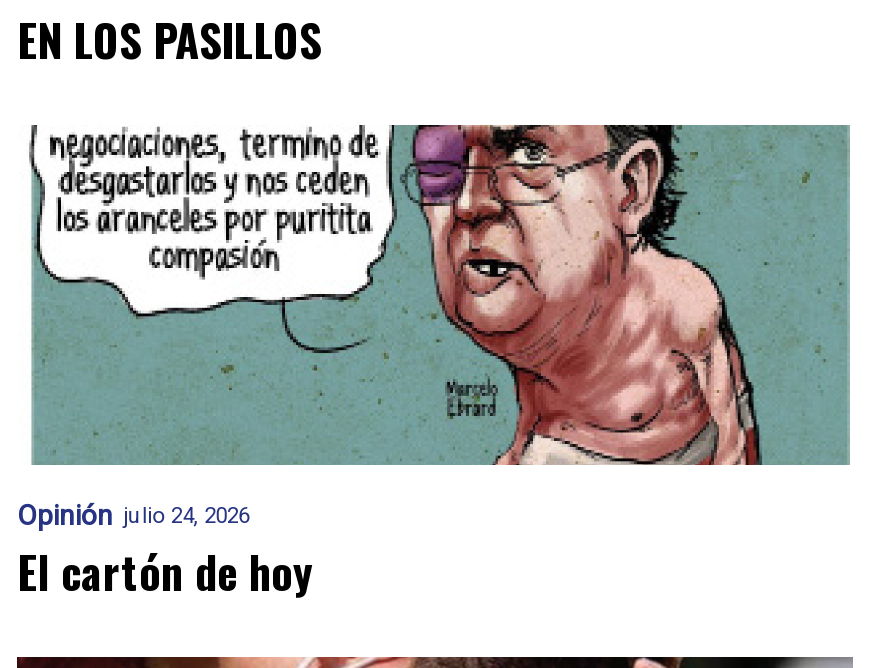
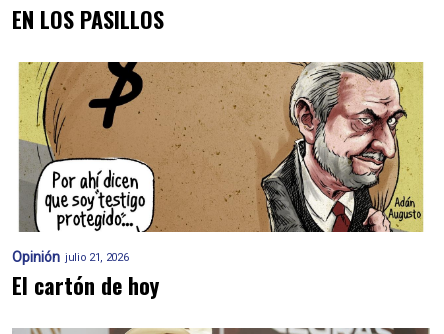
- [image]
- Opinión julio 24, 2026
+ [image]
+ Opinión julio 21, 2026
